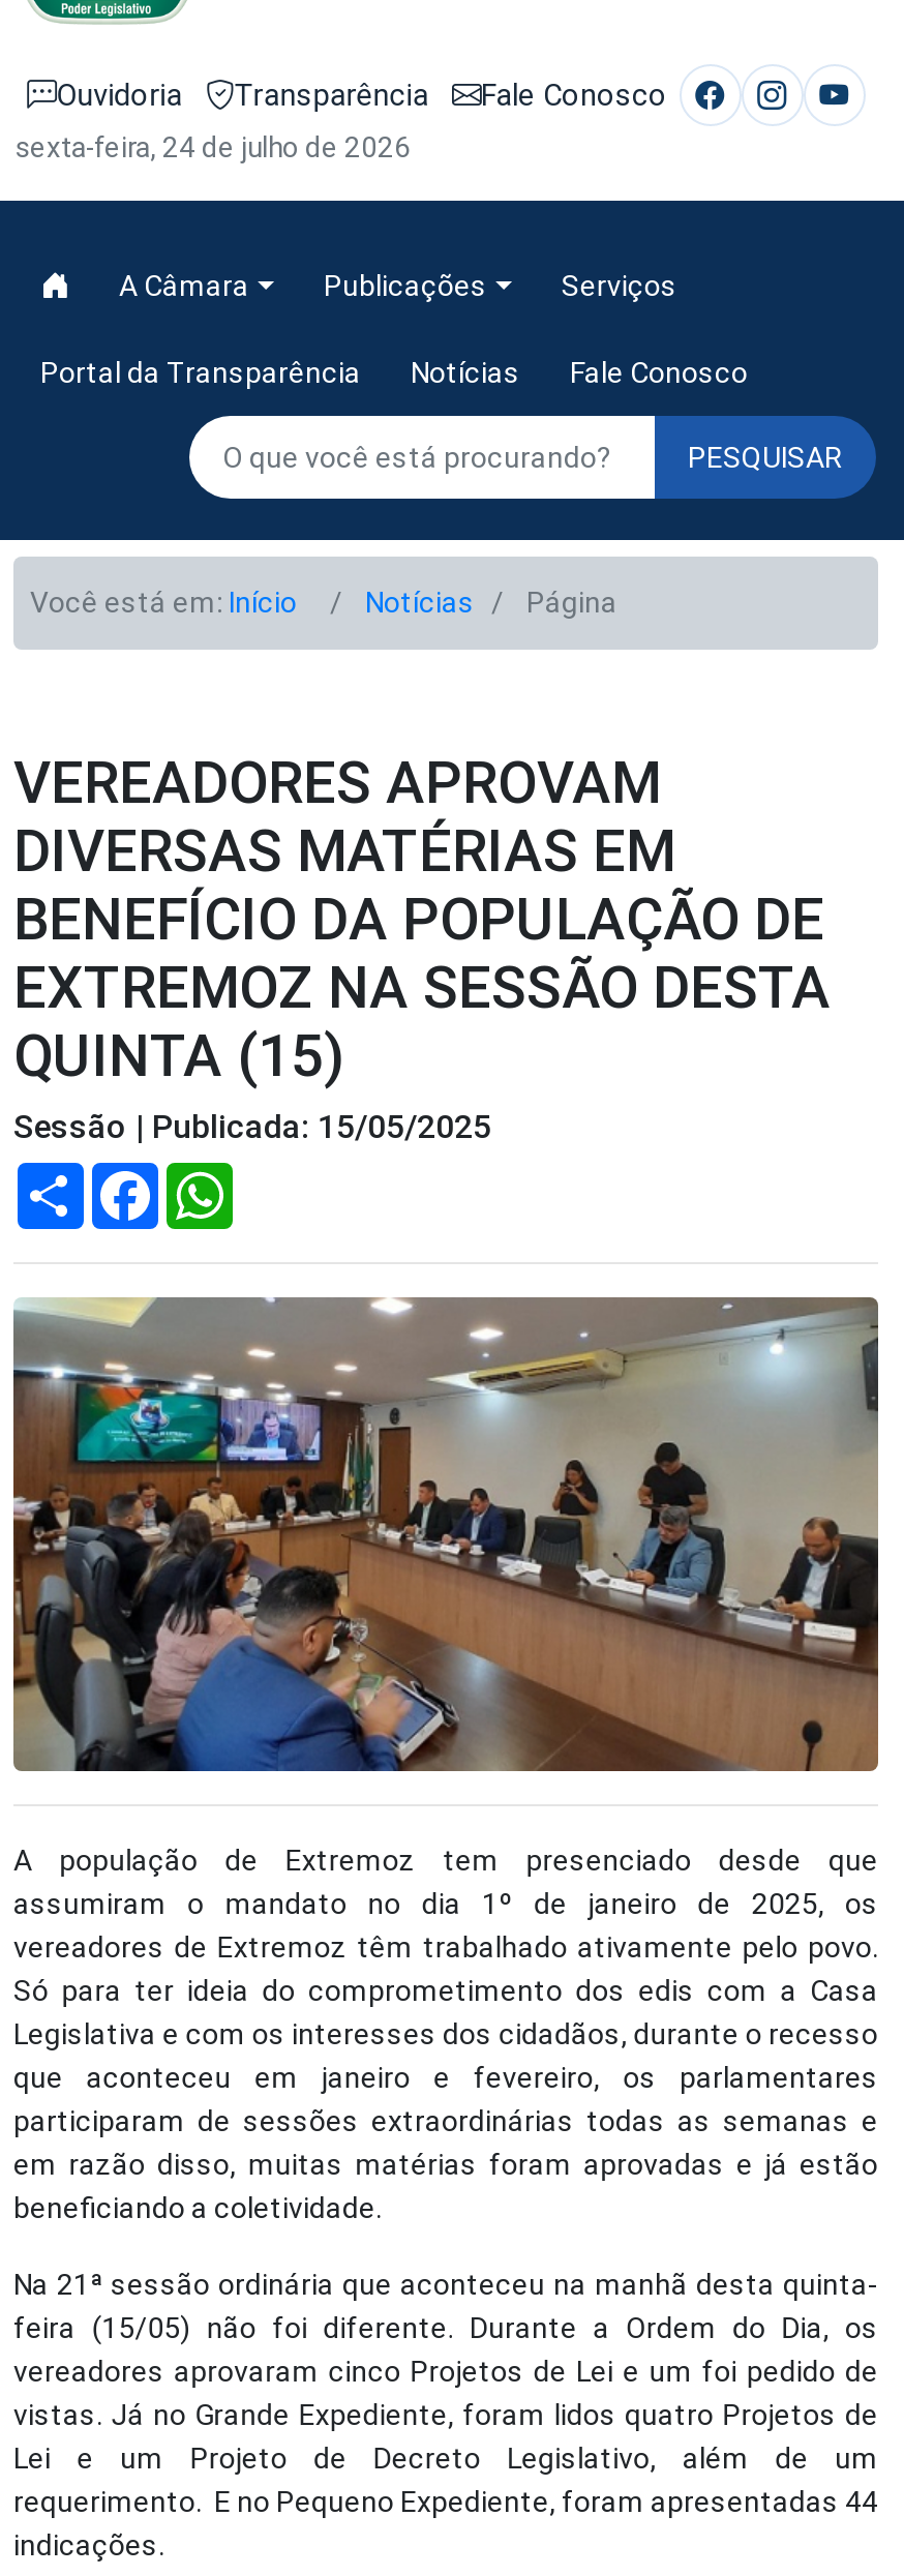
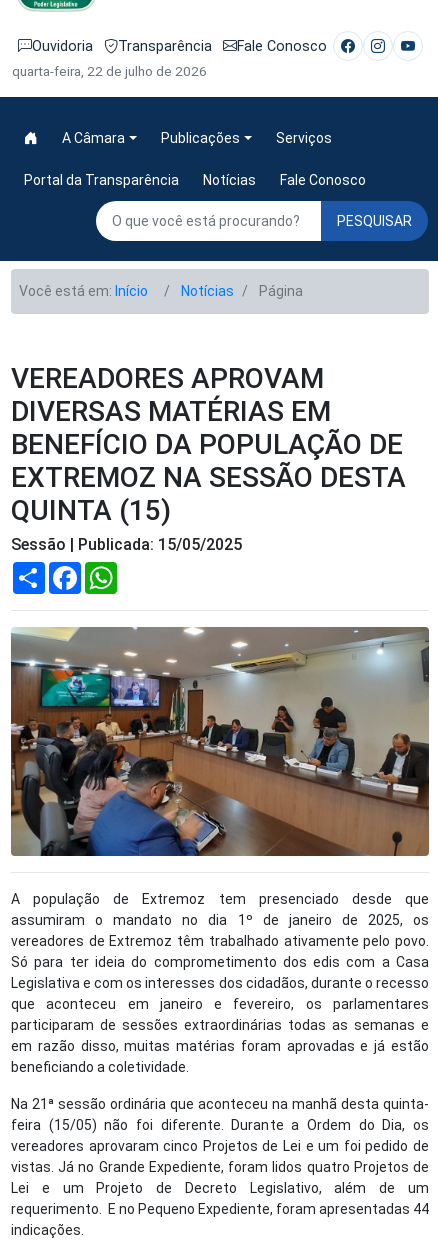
- sexta-feira, 24 de julho de 2026
+ quarta-feira, 22 de julho de 2026
